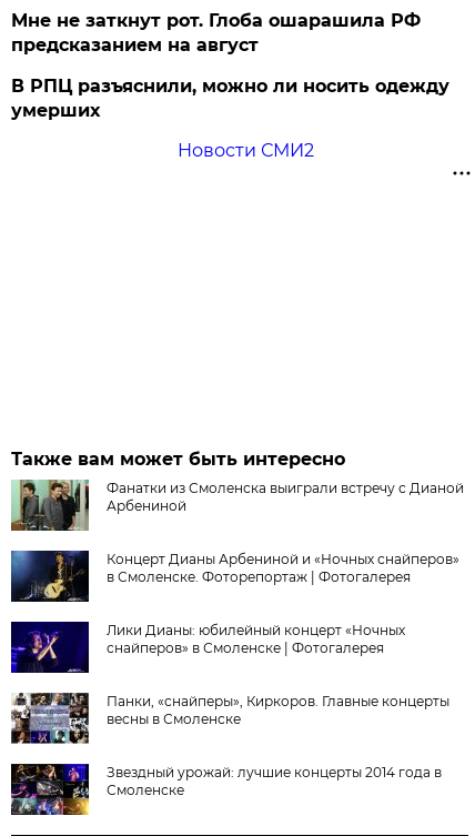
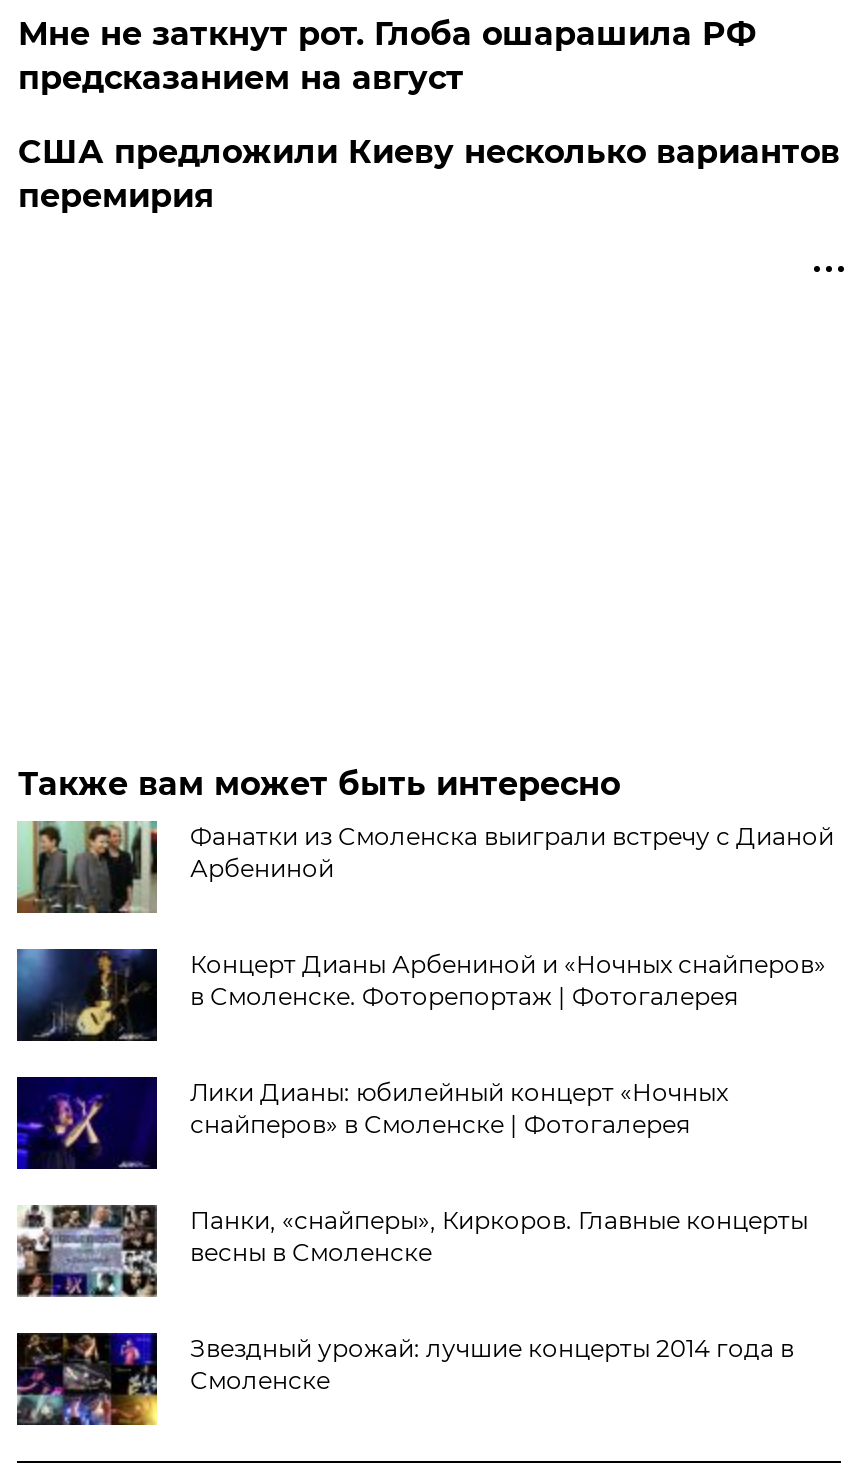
- В РПЦ разъяснили, можно ли носить одежду
- умерших
- Новости СМИ2
+ США предложили Киеву несколько вариантов
+ перемирия
